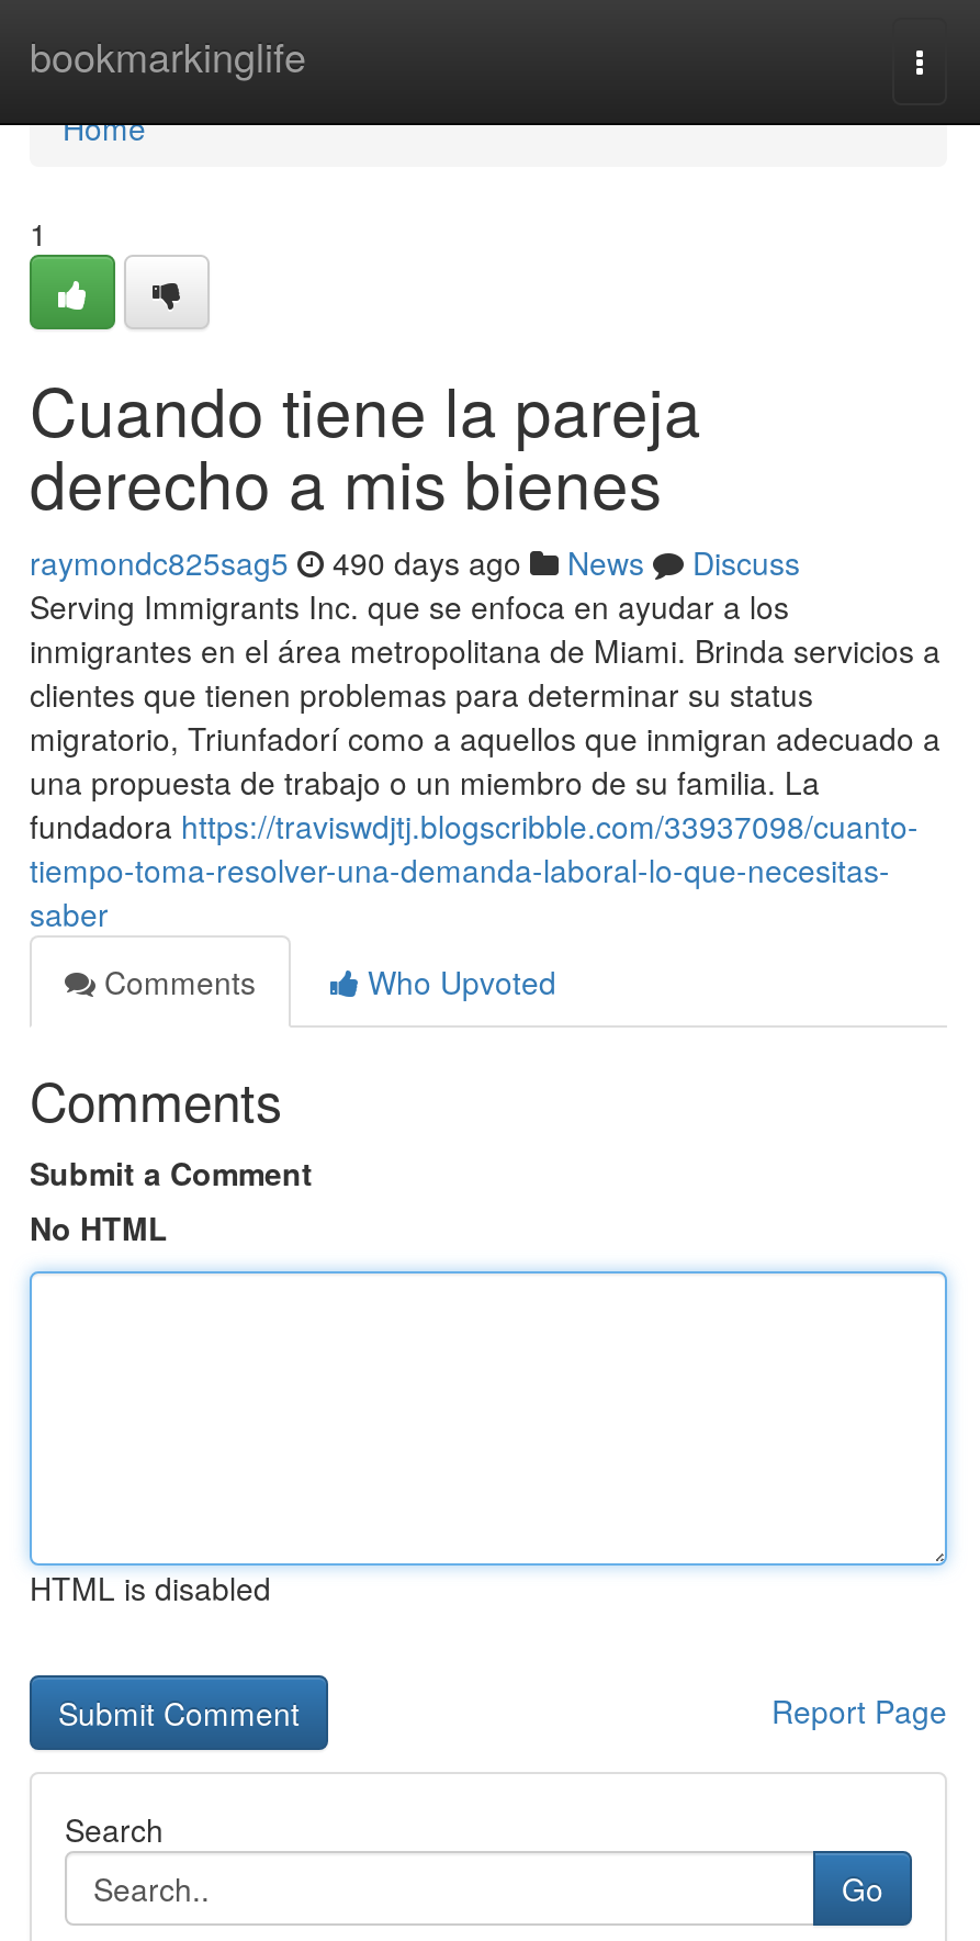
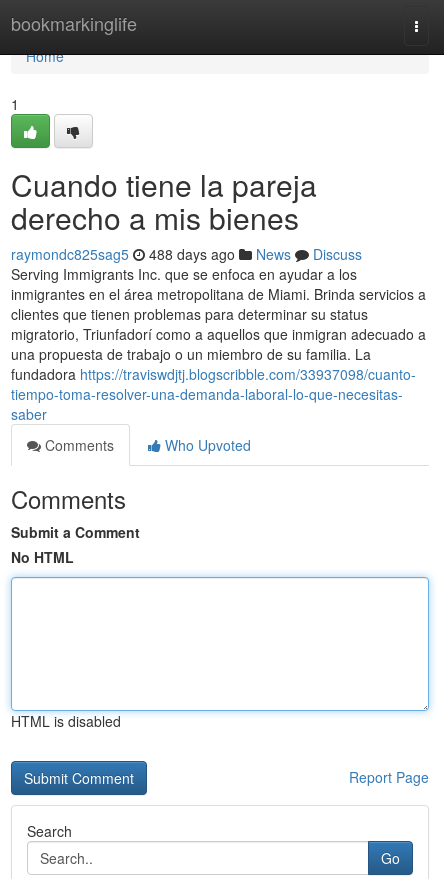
- raymondc825sag5 490 days ago News Discuss
+ raymondc825sag5 488 days ago News Discuss
